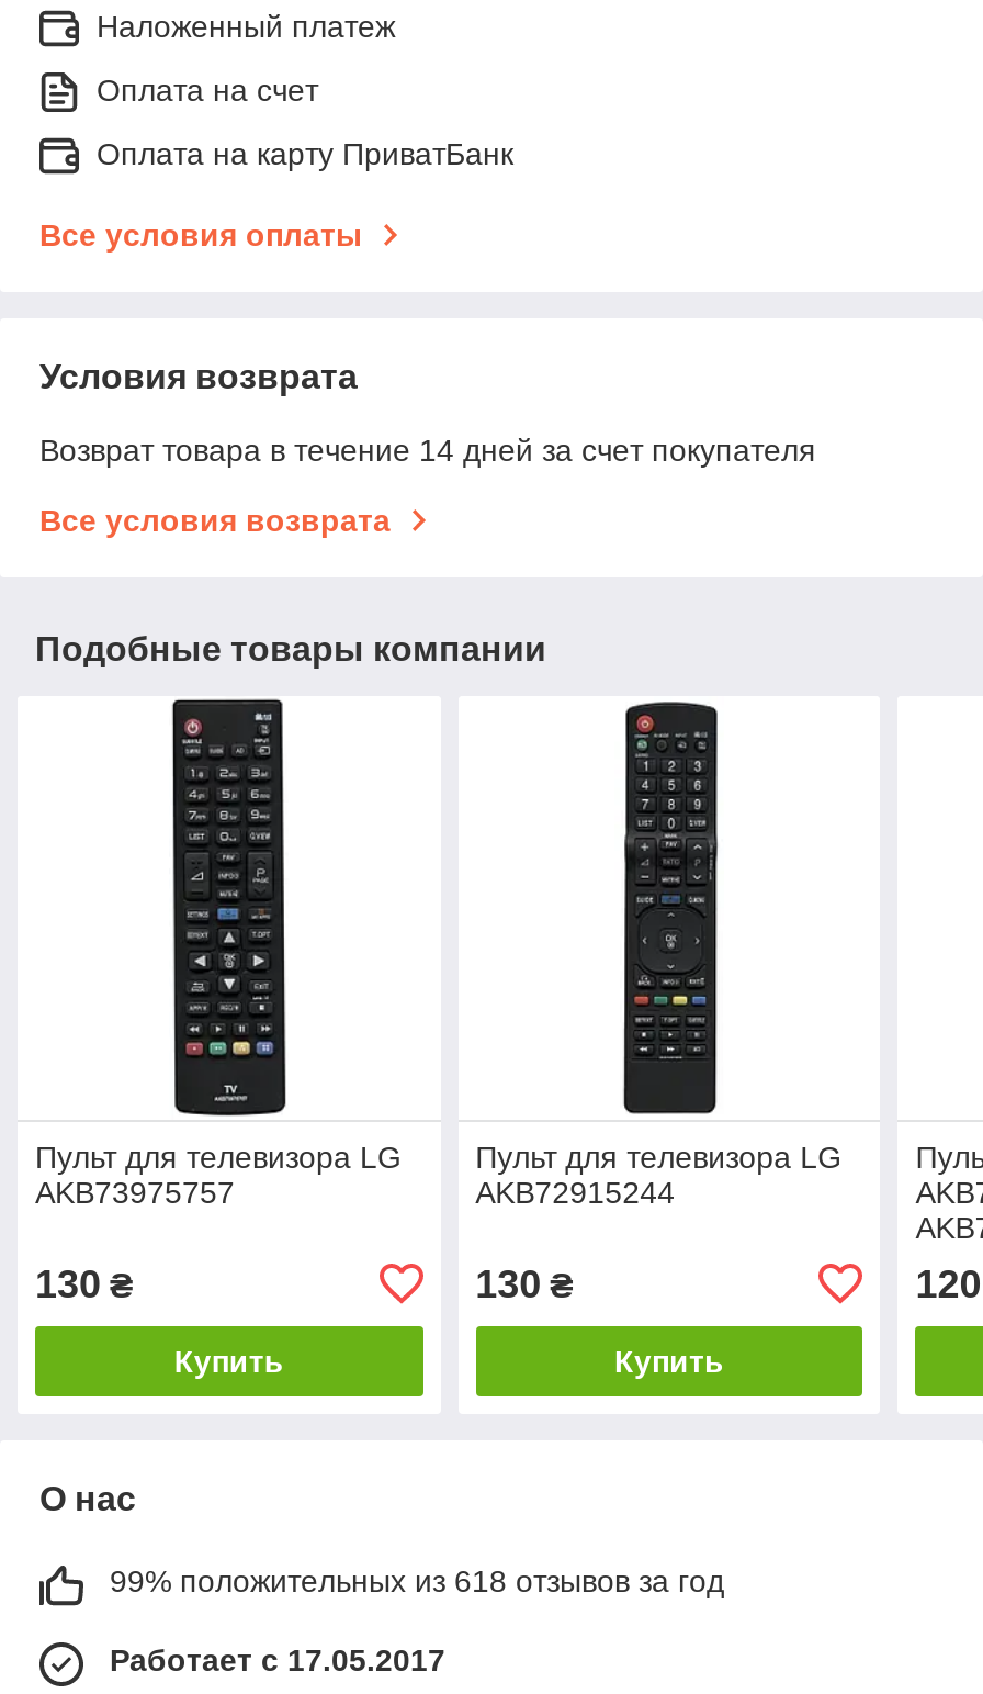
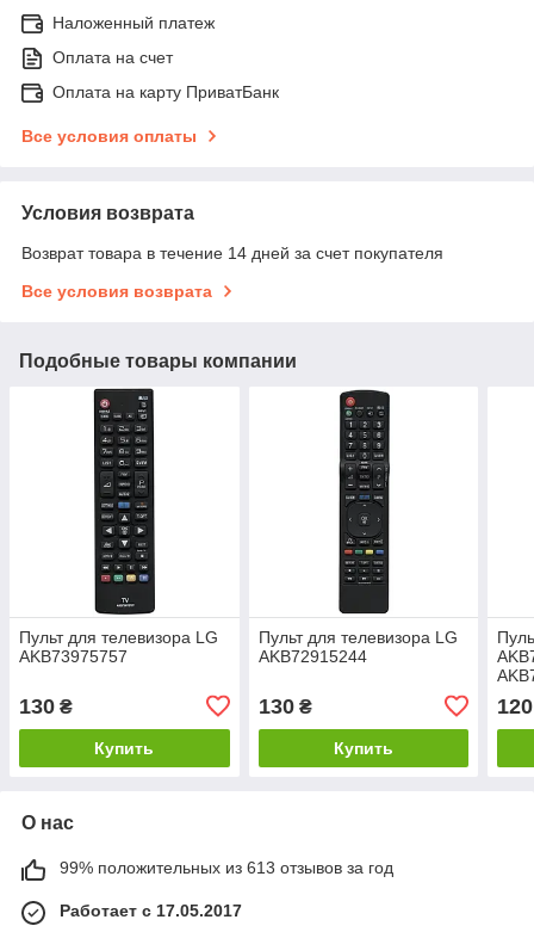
- 99% положительных из 618 отзывов за год
+ 99% положительных из 613 отзывов за год
